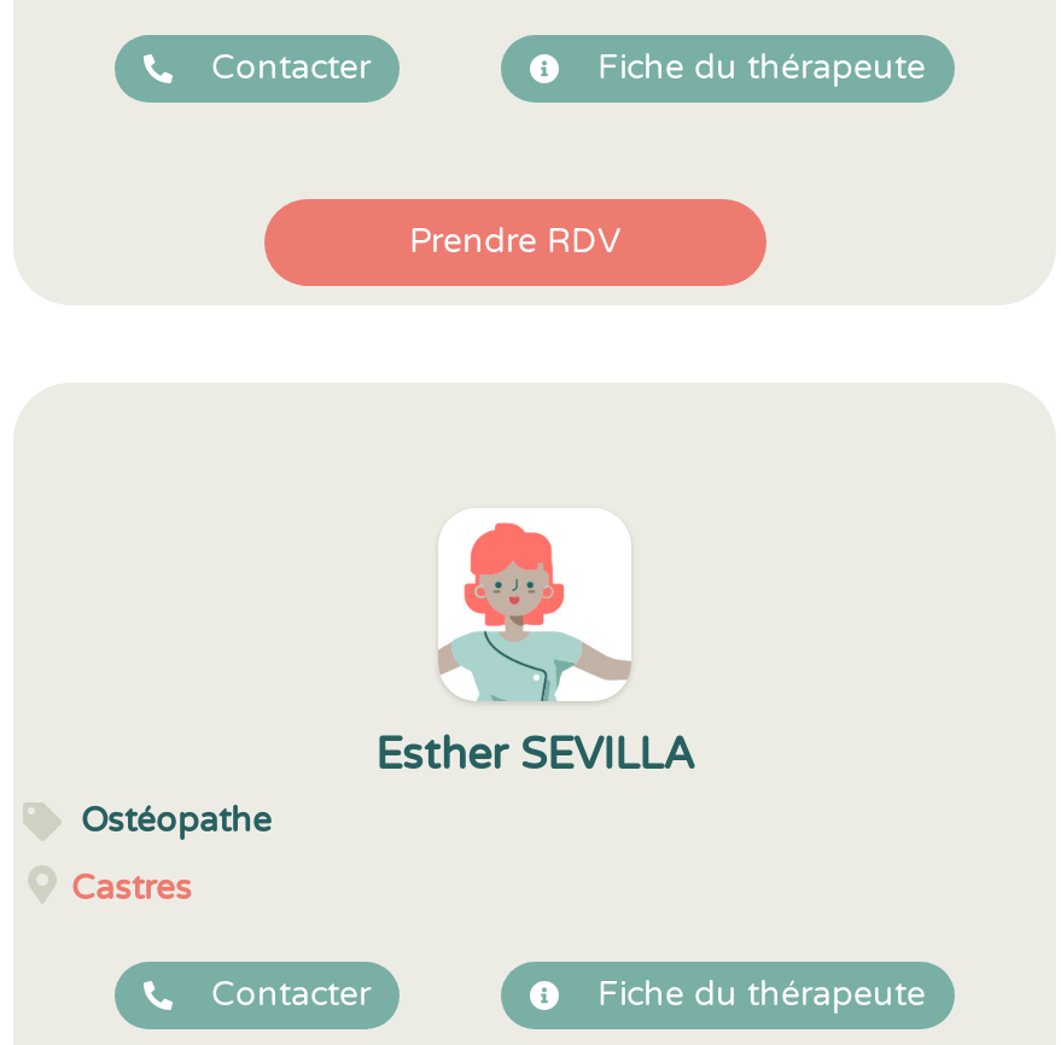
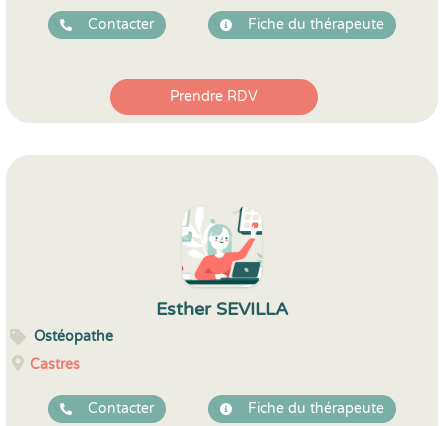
- [image]
+ [image]
